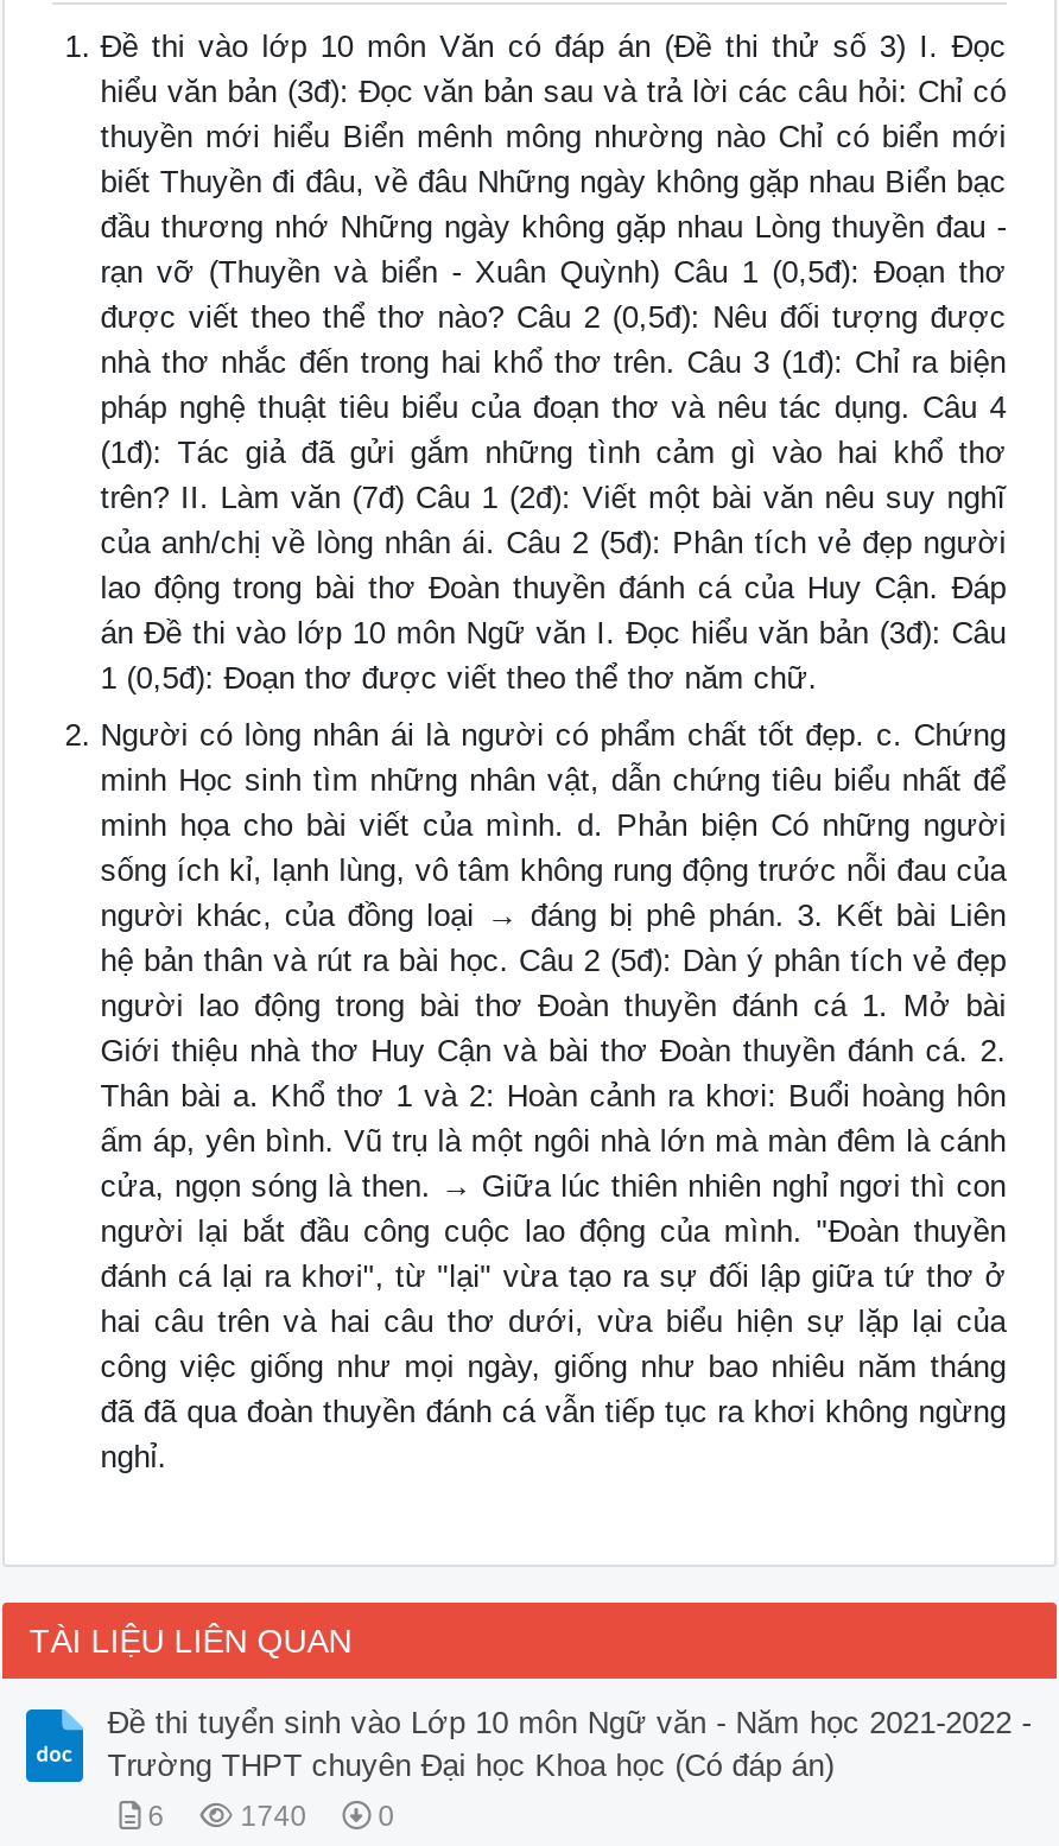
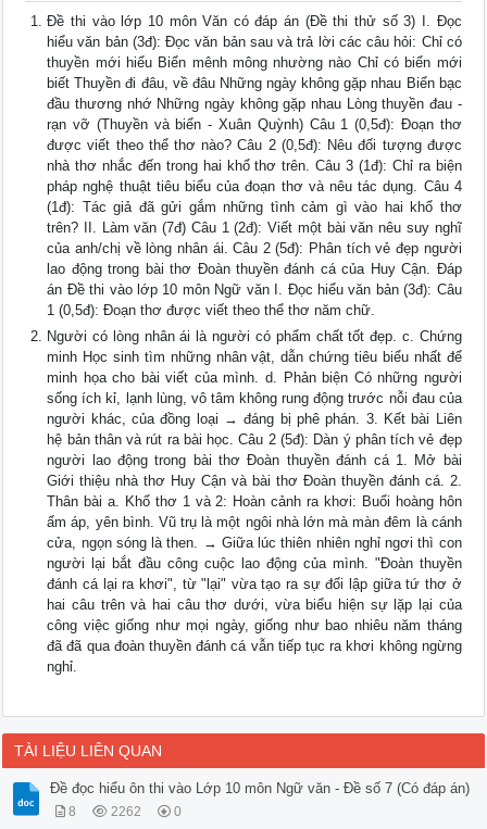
- Đề thi tuyển sinh vào Lớp 10 môn Ngữ văn - Năm học 2021-2022 -
- Trường THPT chuyên Đại học Khoa học (Có đáp án)
+ Đề đọc hiểu ôn thi vào Lớp 10 môn Ngữ văn - Đề số 7 (Có đáp án)

- 6
- 1740
+ 8
+ 2262
